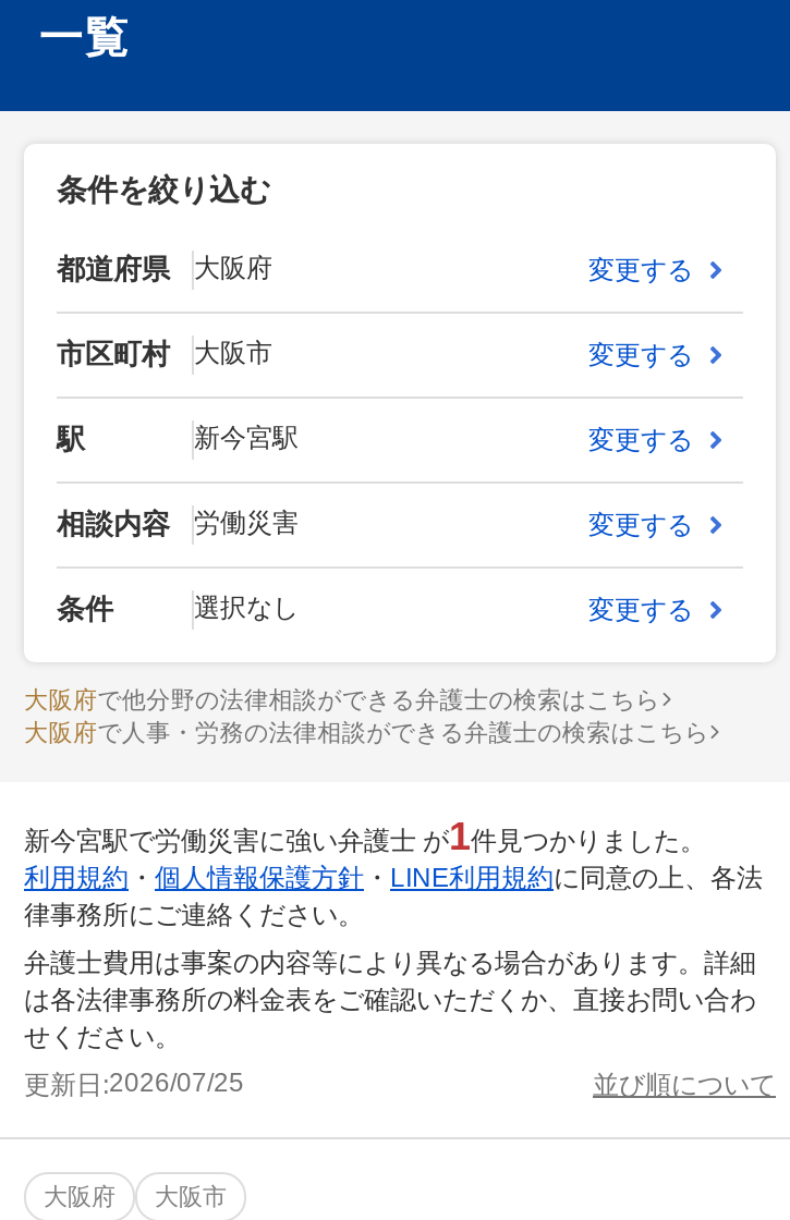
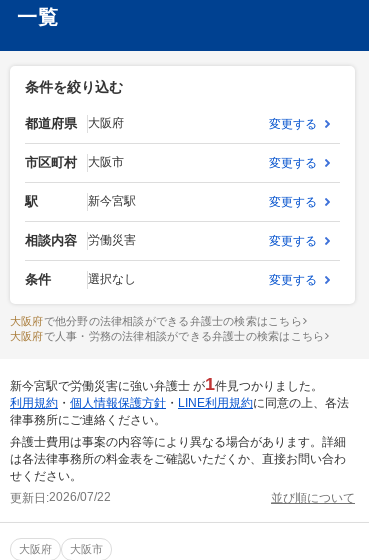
- 更新日: 2026/07/25
+ 更新日: 2026/07/22
